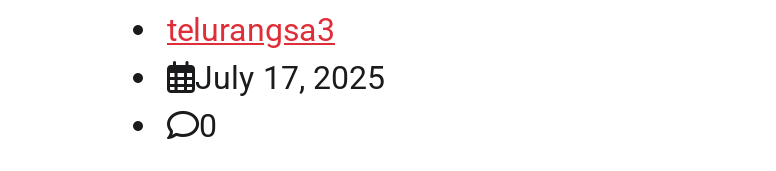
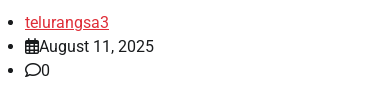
- July 17, 2025
+ August 11, 2025
